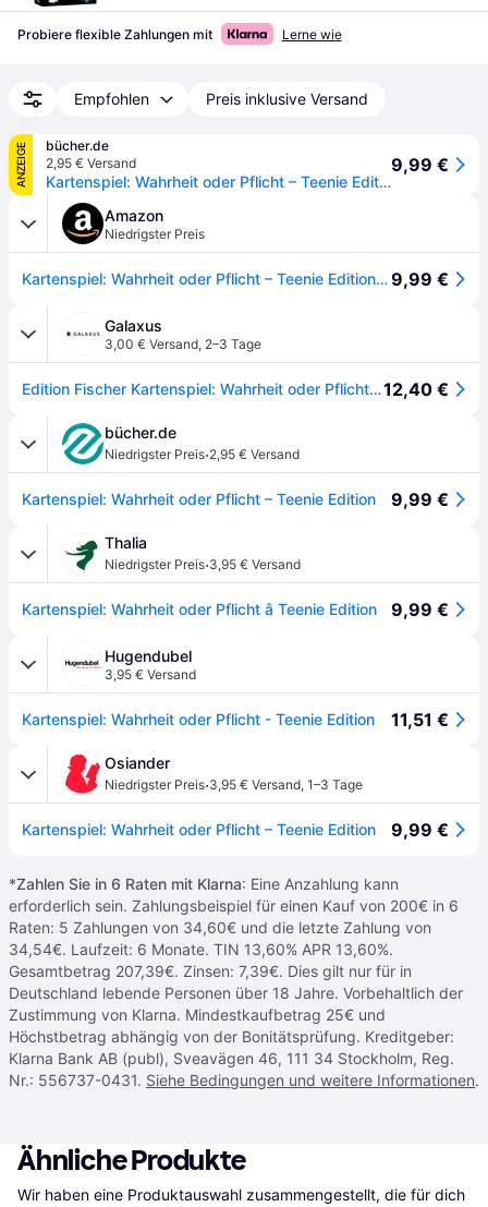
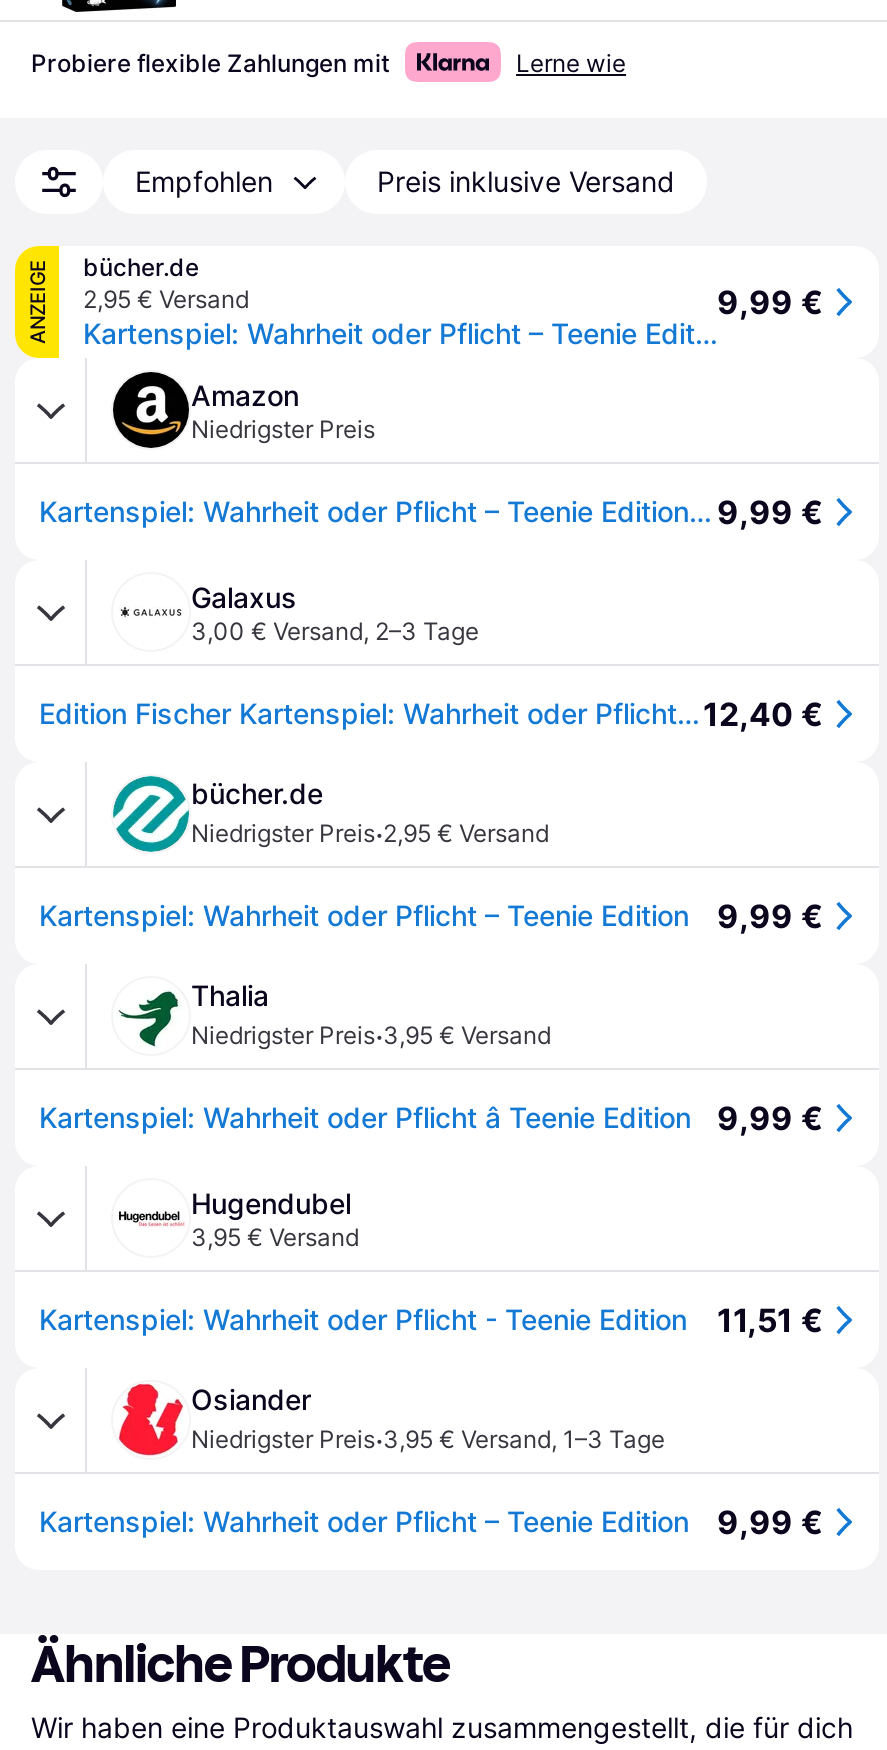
- *Zahlen Sie in 6 Raten mit Klarna: Eine Anzahlung kann
- erforderlich sein. Zahlungsbeispiel für einen Kauf von 200€ in 6
- Raten: 5 Zahlungen von 34,60€ und die letzte Zahlung von
- 34,54€. Laufzeit: 6 Monate. TIN 13,60% APR 13,60%.
- Gesamtbetrag 207,39€. Zinsen: 7,39€. Dies gilt nur für in
- Deutschland lebende Personen über 18 Jahre. Vorbehaltlich der
- Zustimmung von Klarna. Mindestkaufbetrag 25€ und
- Höchstbetrag abhängig von der Bonitätsprüfung. Kreditgeber:
- Klarna Bank AB (publ), Sveavägen 46, 111 34 Stockholm, Reg.
- Nr.: 556737-0431. Siehe Bedingungen und weitere Informationen.
